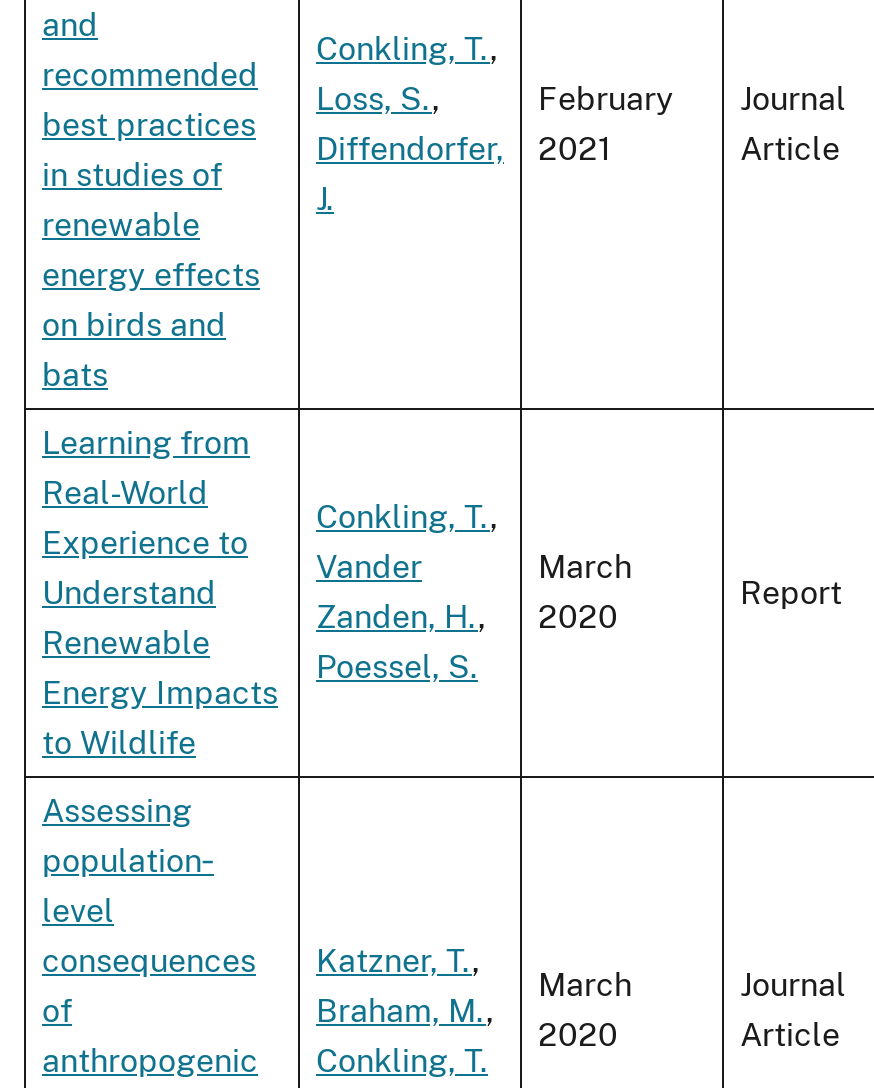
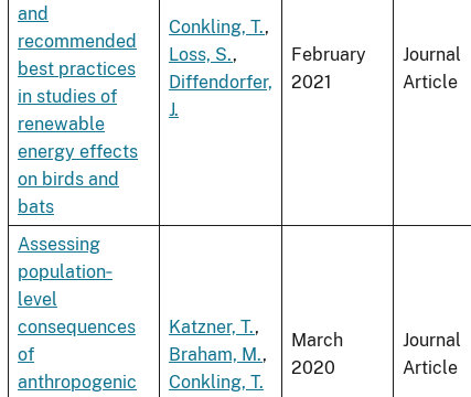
- Learning from
- Real-World
- Experience to
- Understand
- Renewable
- Energy Impacts
- to Wildlife

- Conkling, T.,
- Vander
- Zanden, H.,
- Poessel, S.

- March
- 2020

- Report
